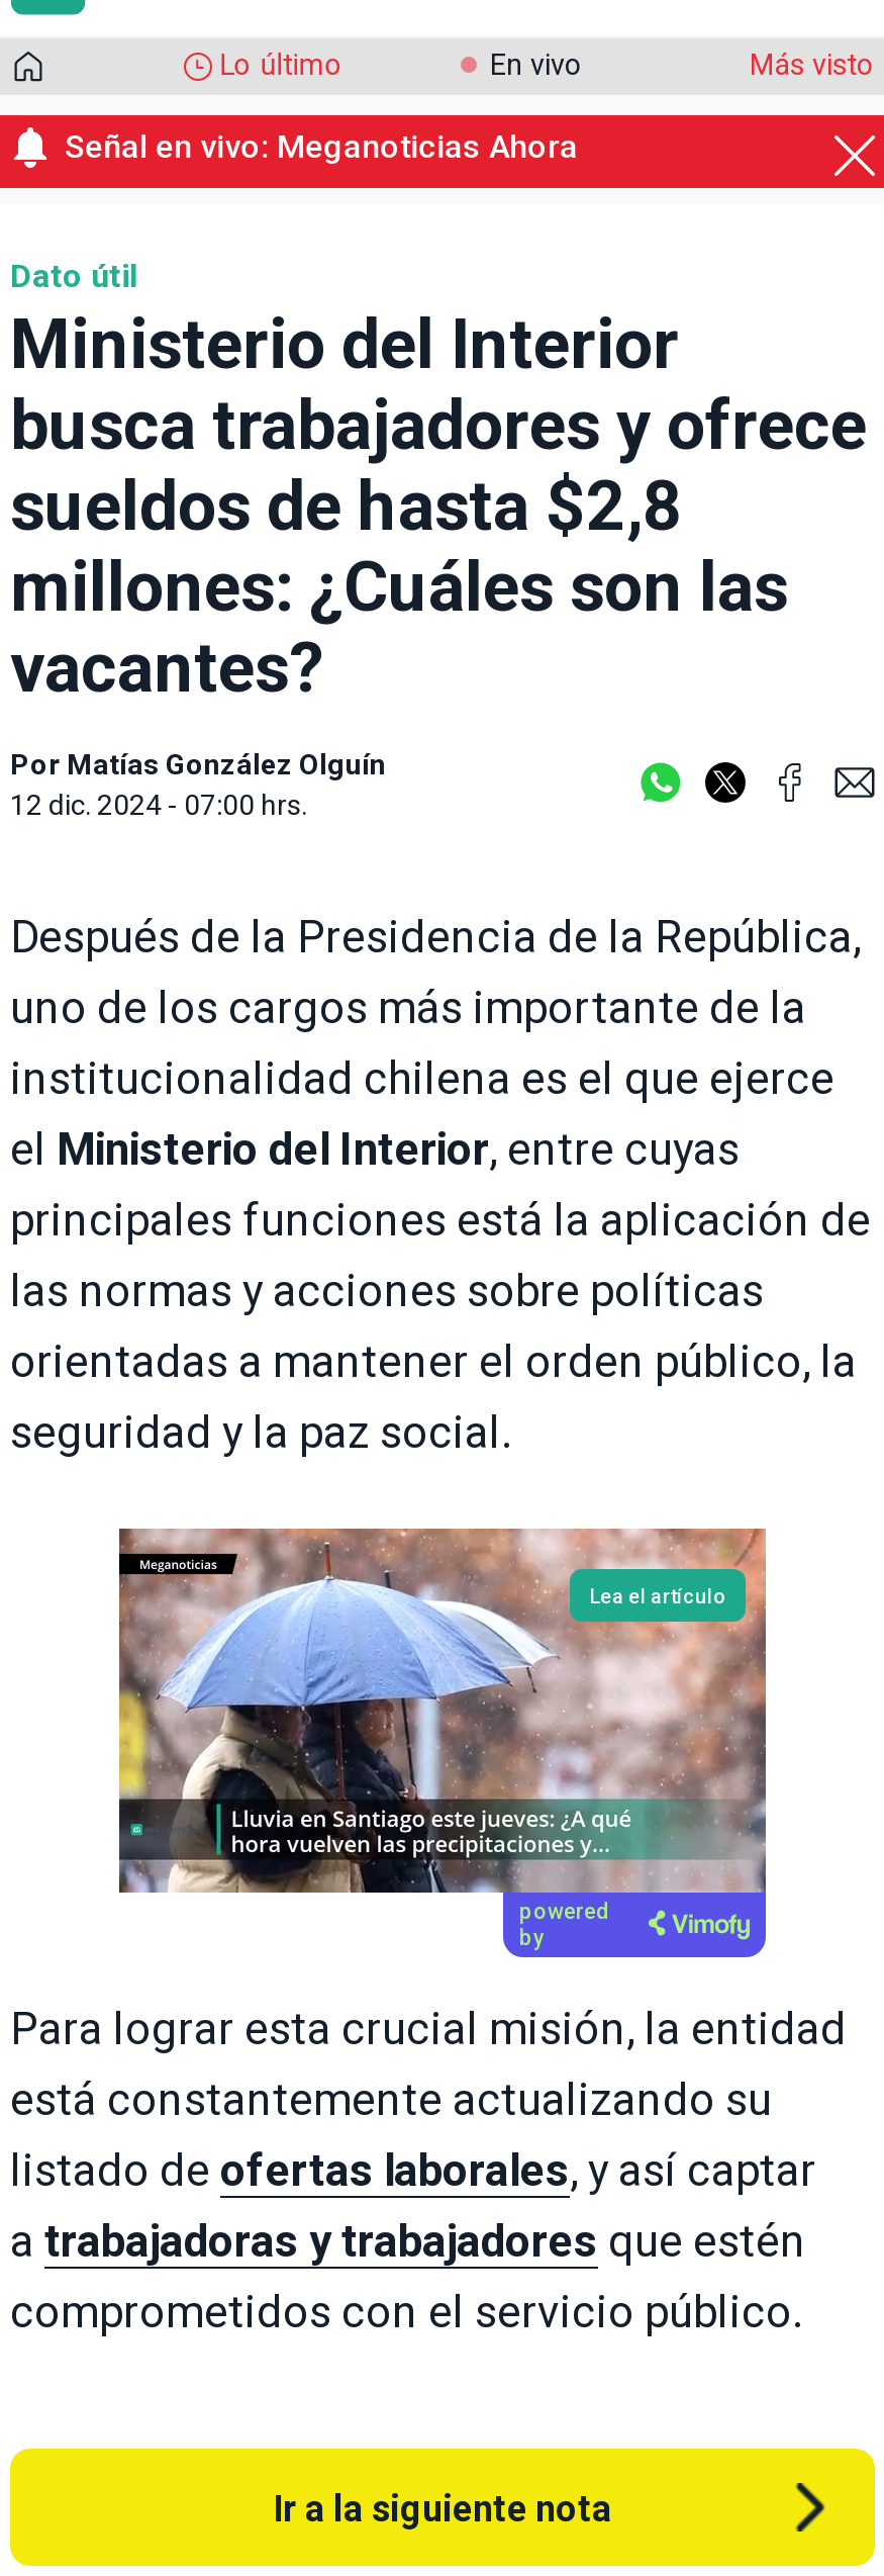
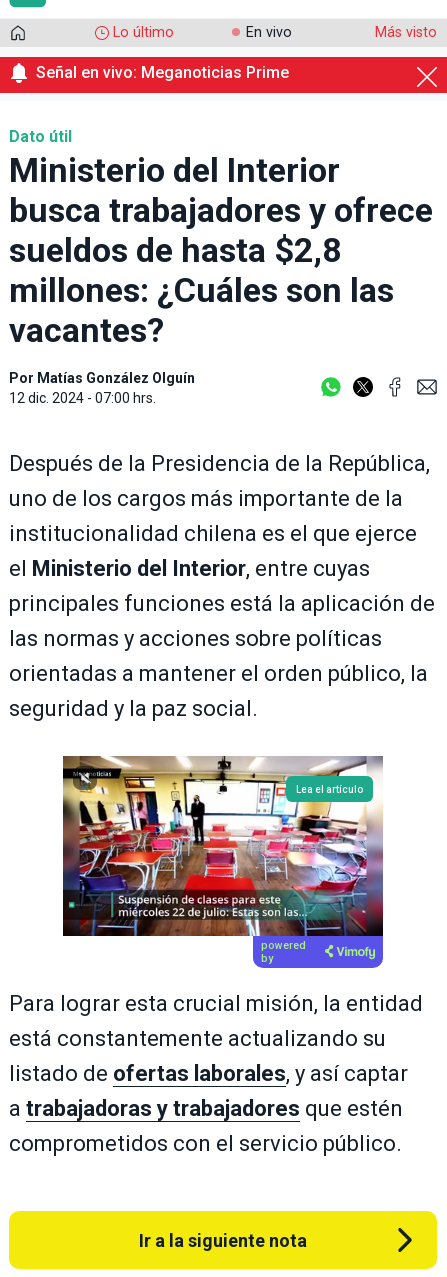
- Señal en vivo: Meganoticias Ahora
+ Señal en vivo: Meganoticias Prime

- [image]
+ [image]
